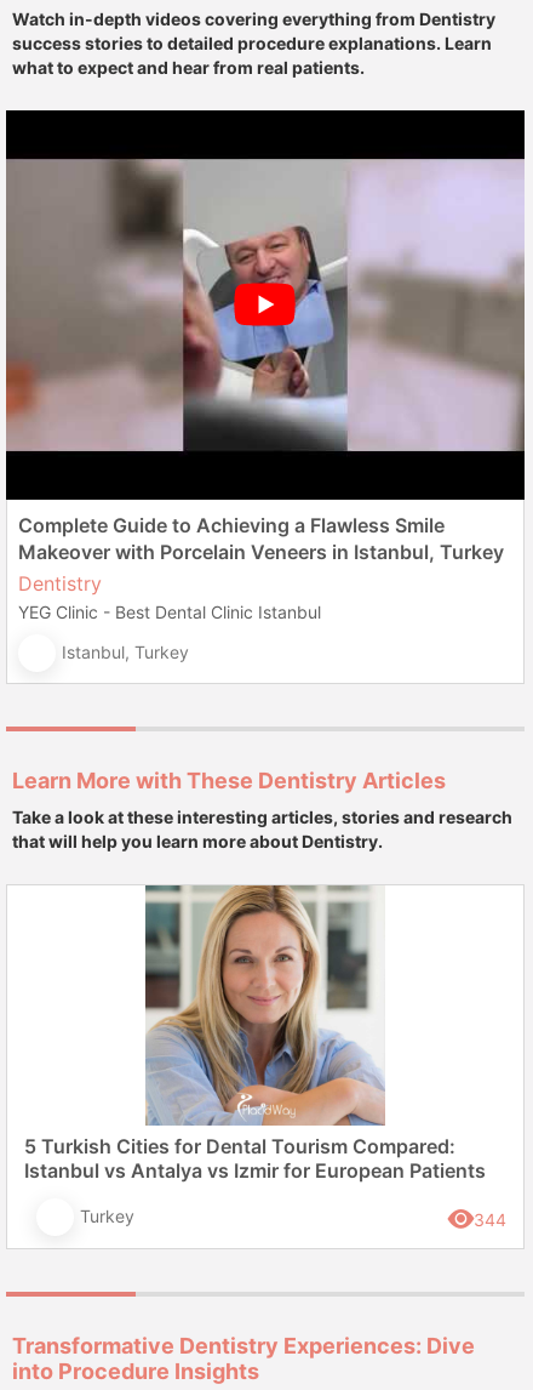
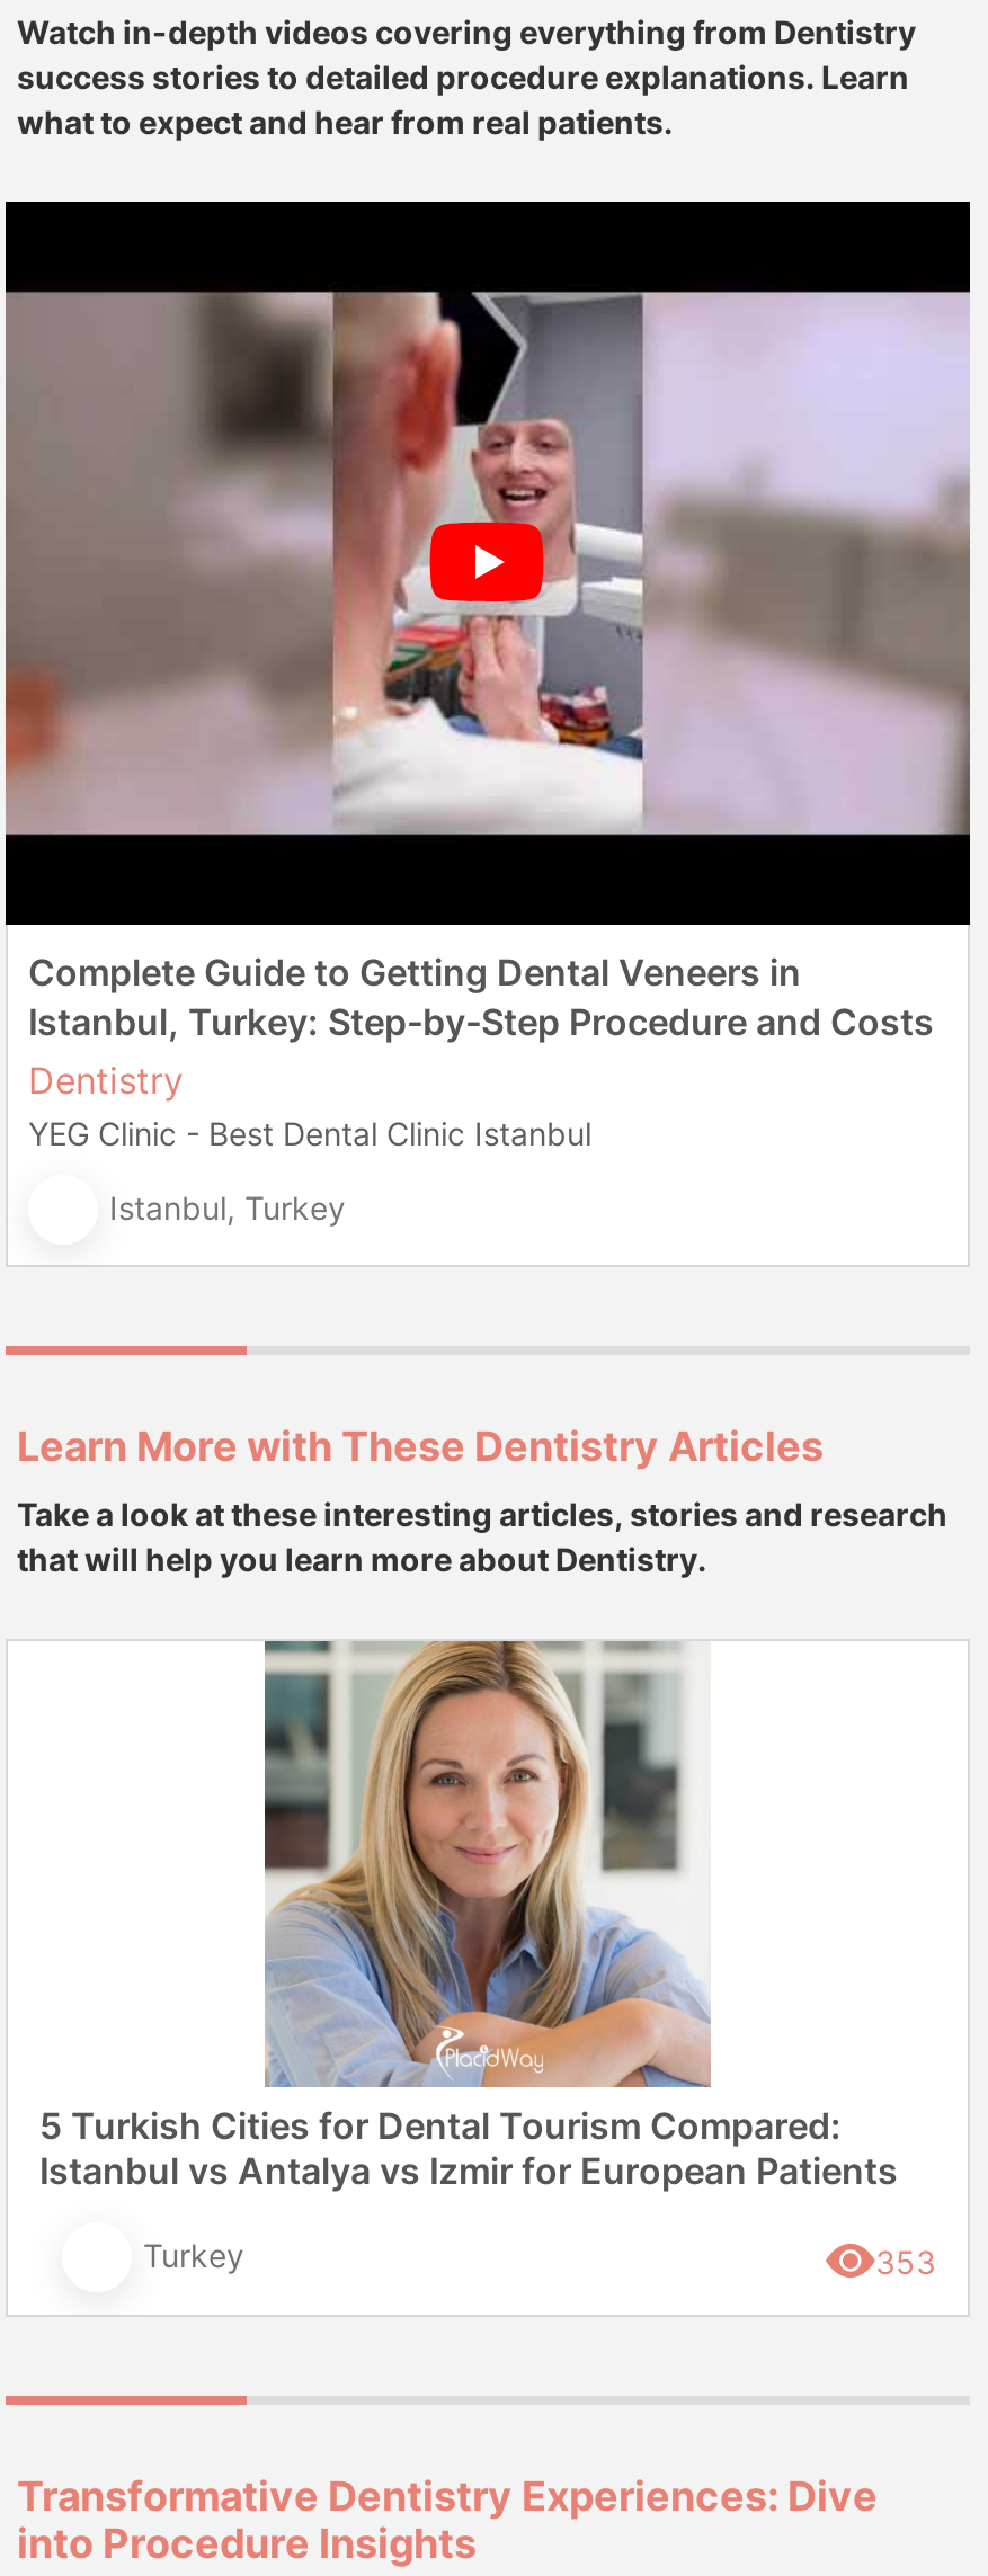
- [image]
+ [image]

- Complete Guide to Achieving a Flawless Smile
- Makeover with Porcelain Veneers in Istanbul, Turkey
+ Complete Guide to Getting Dental Veneers in
+ Istanbul, Turkey: Step-by-Step Procedure and Costs

- 344
+ 353
